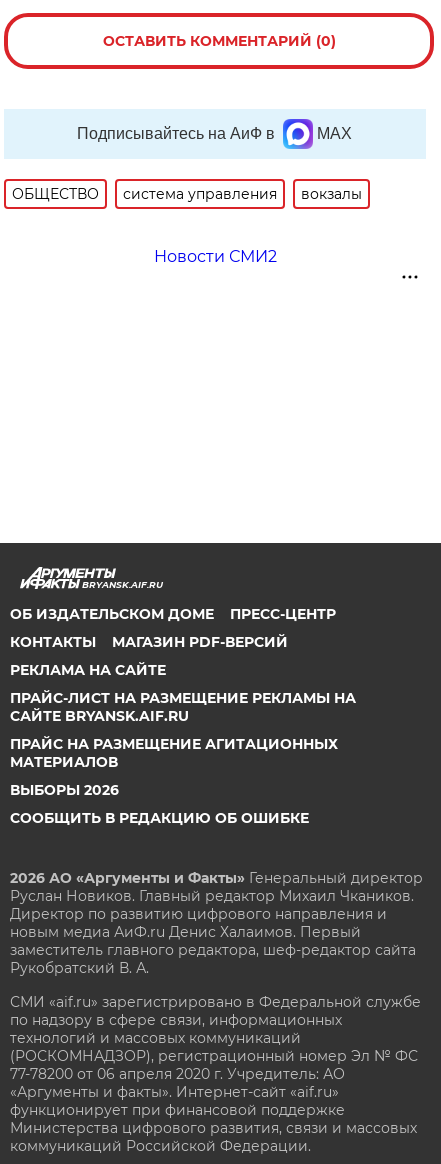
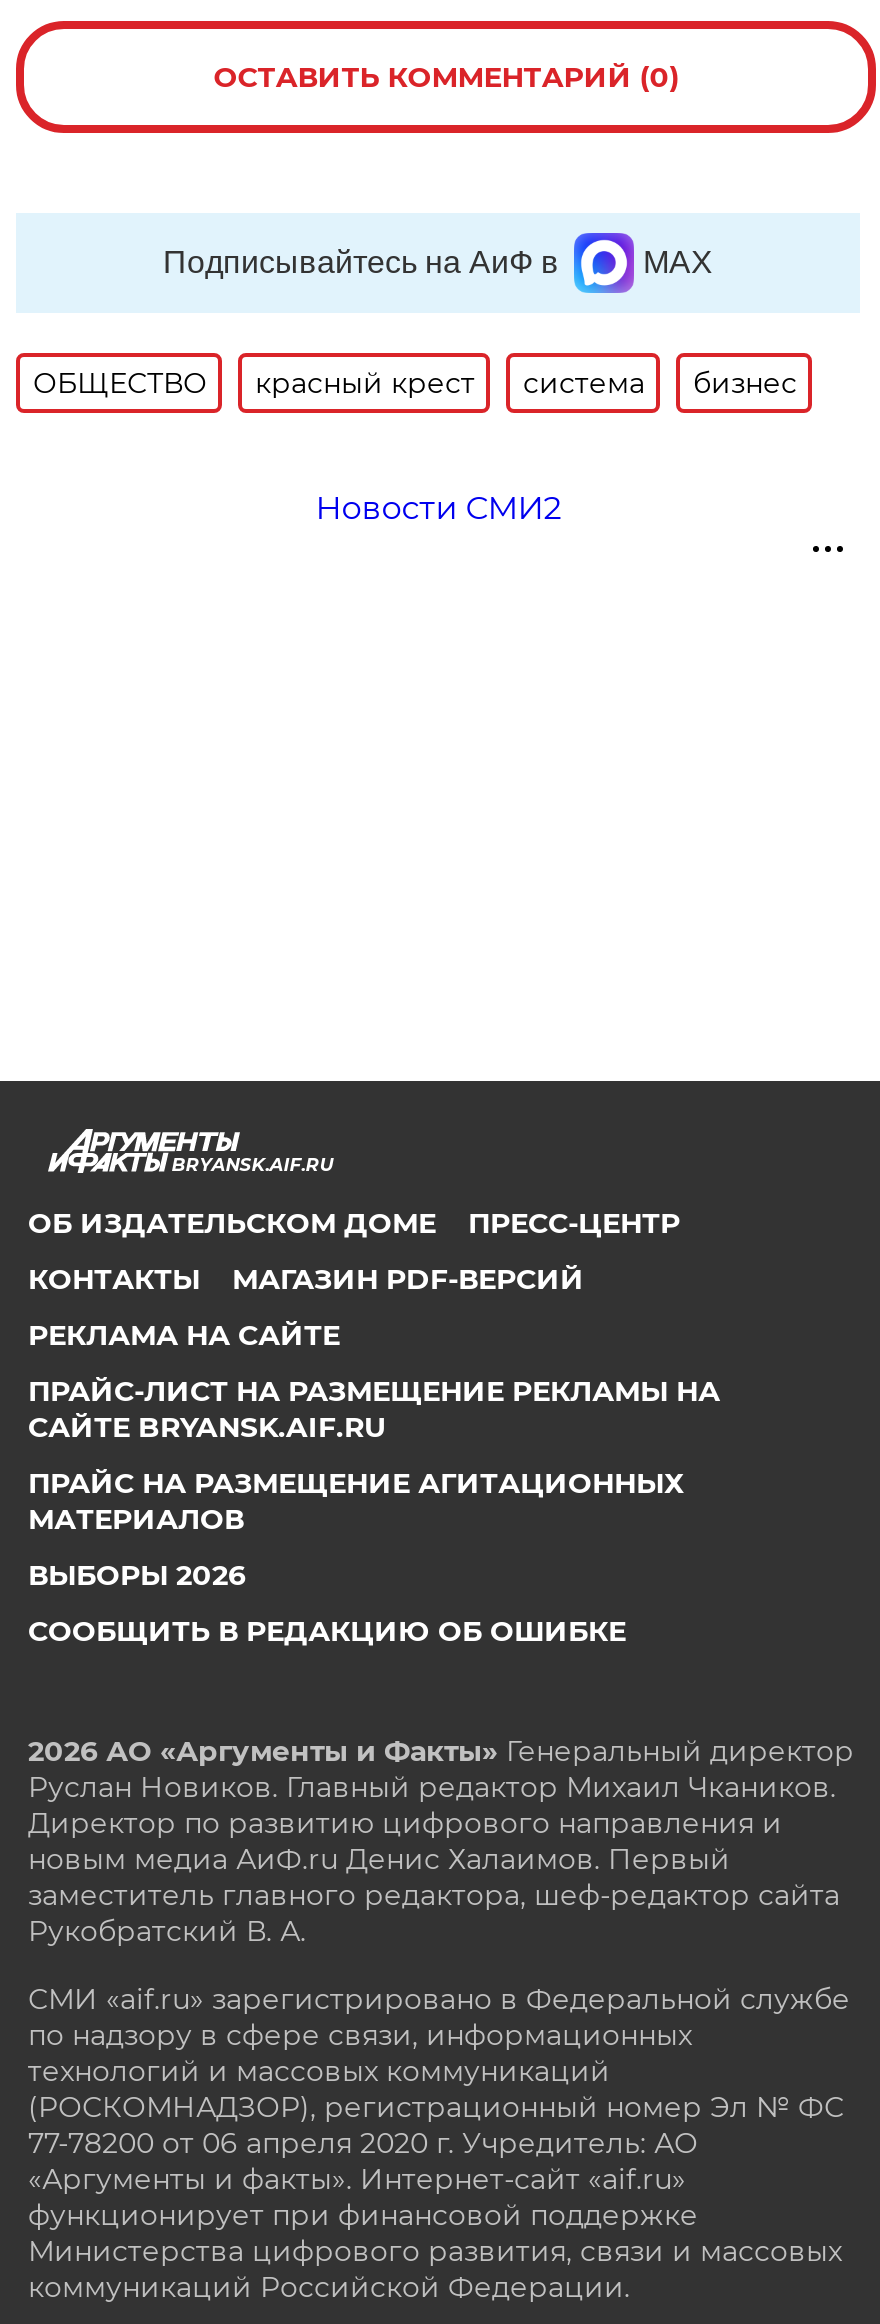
- система управления
- вокзалы
+ красный крест
+ система
+ бизнес
